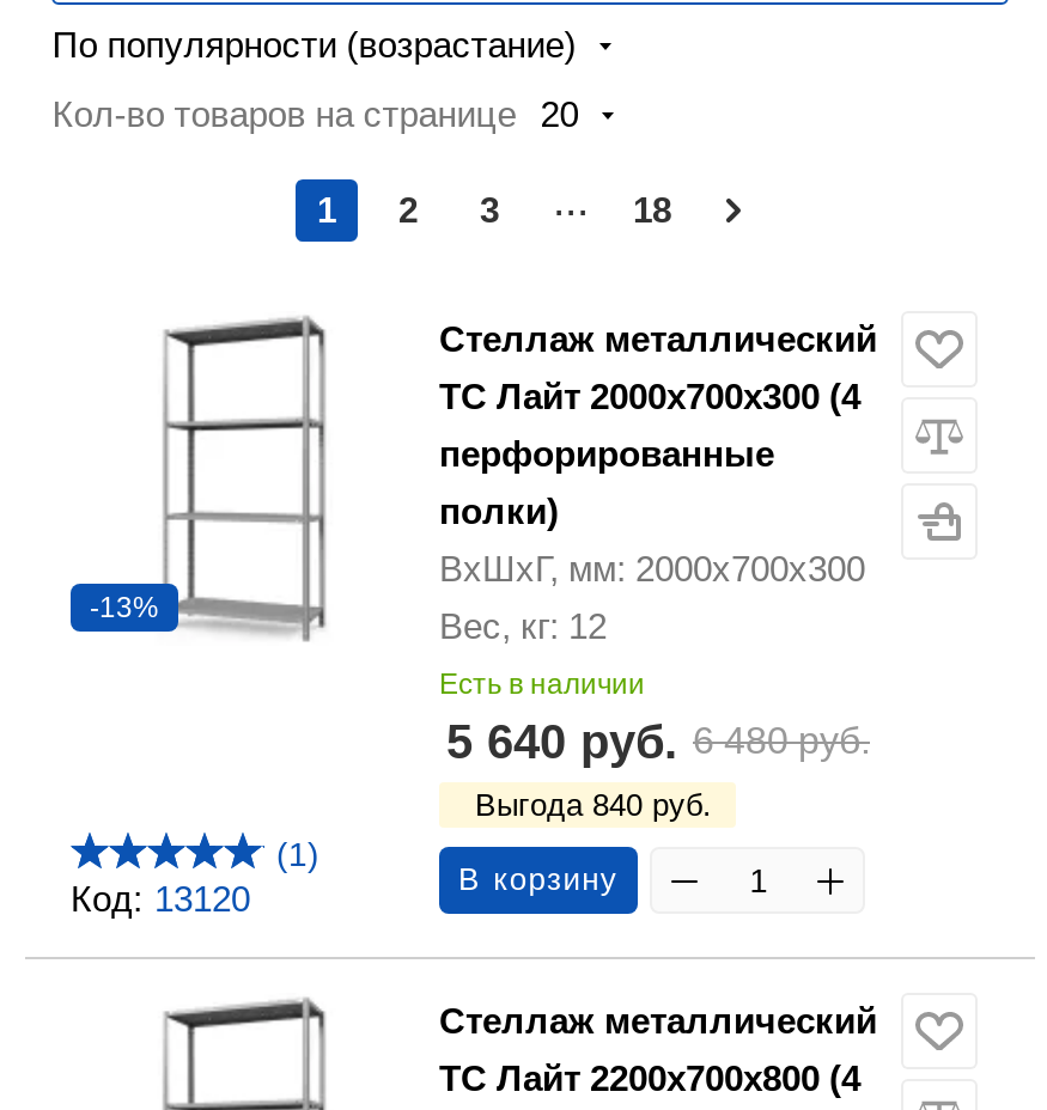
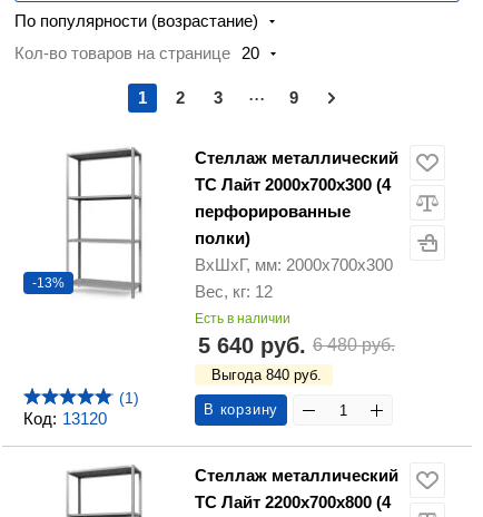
- 18
+ 9
